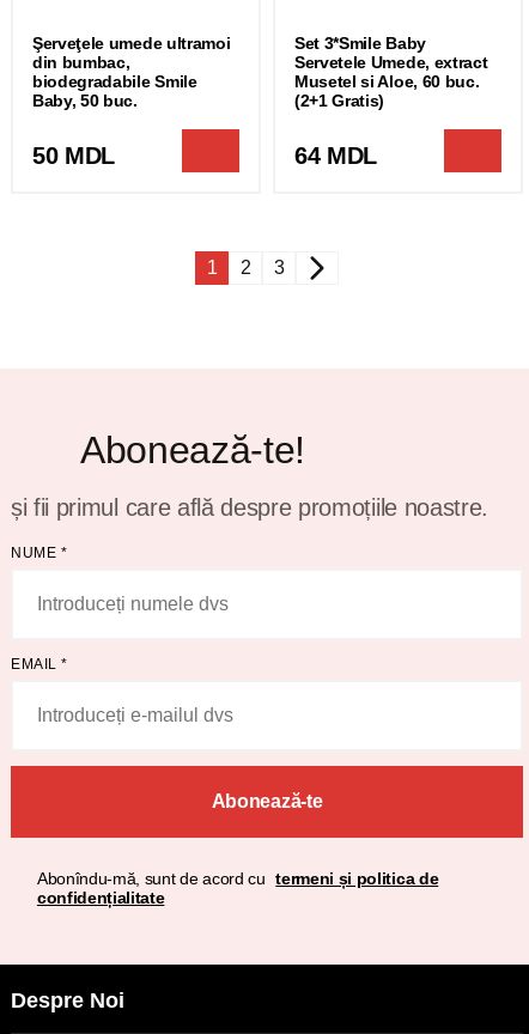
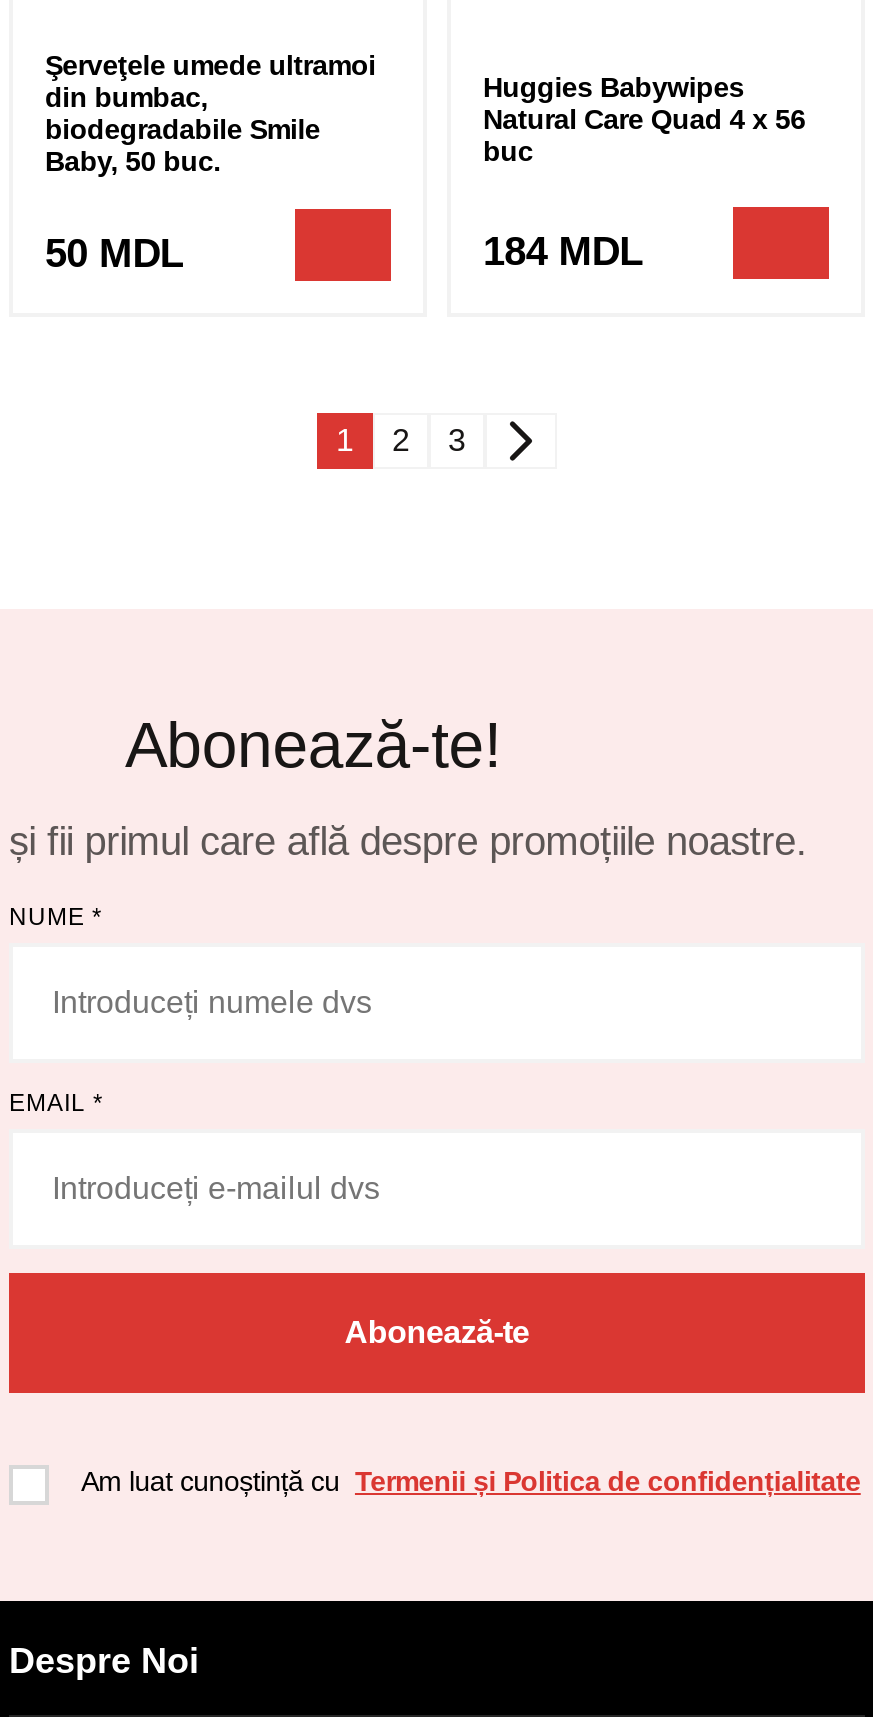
- Set 3*Smile Baby
- Servetele Umede, extract
- Musetel si Aloe, 60 buc.
- (2+1 Gratis)
+ Huggies Babywipes
+ Natural Care Quad 4 x 56
+ buc

- 64 MDL
+ 184 MDL

- Abonîndu-mă, sunt de acord cu termeni și politica de
- confidențialitate
+ Am luat cunoștință cu Termenii și Politica de confidențialitate
